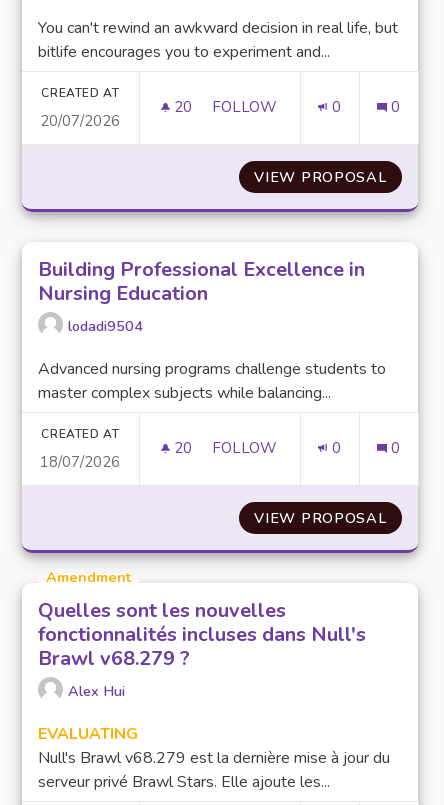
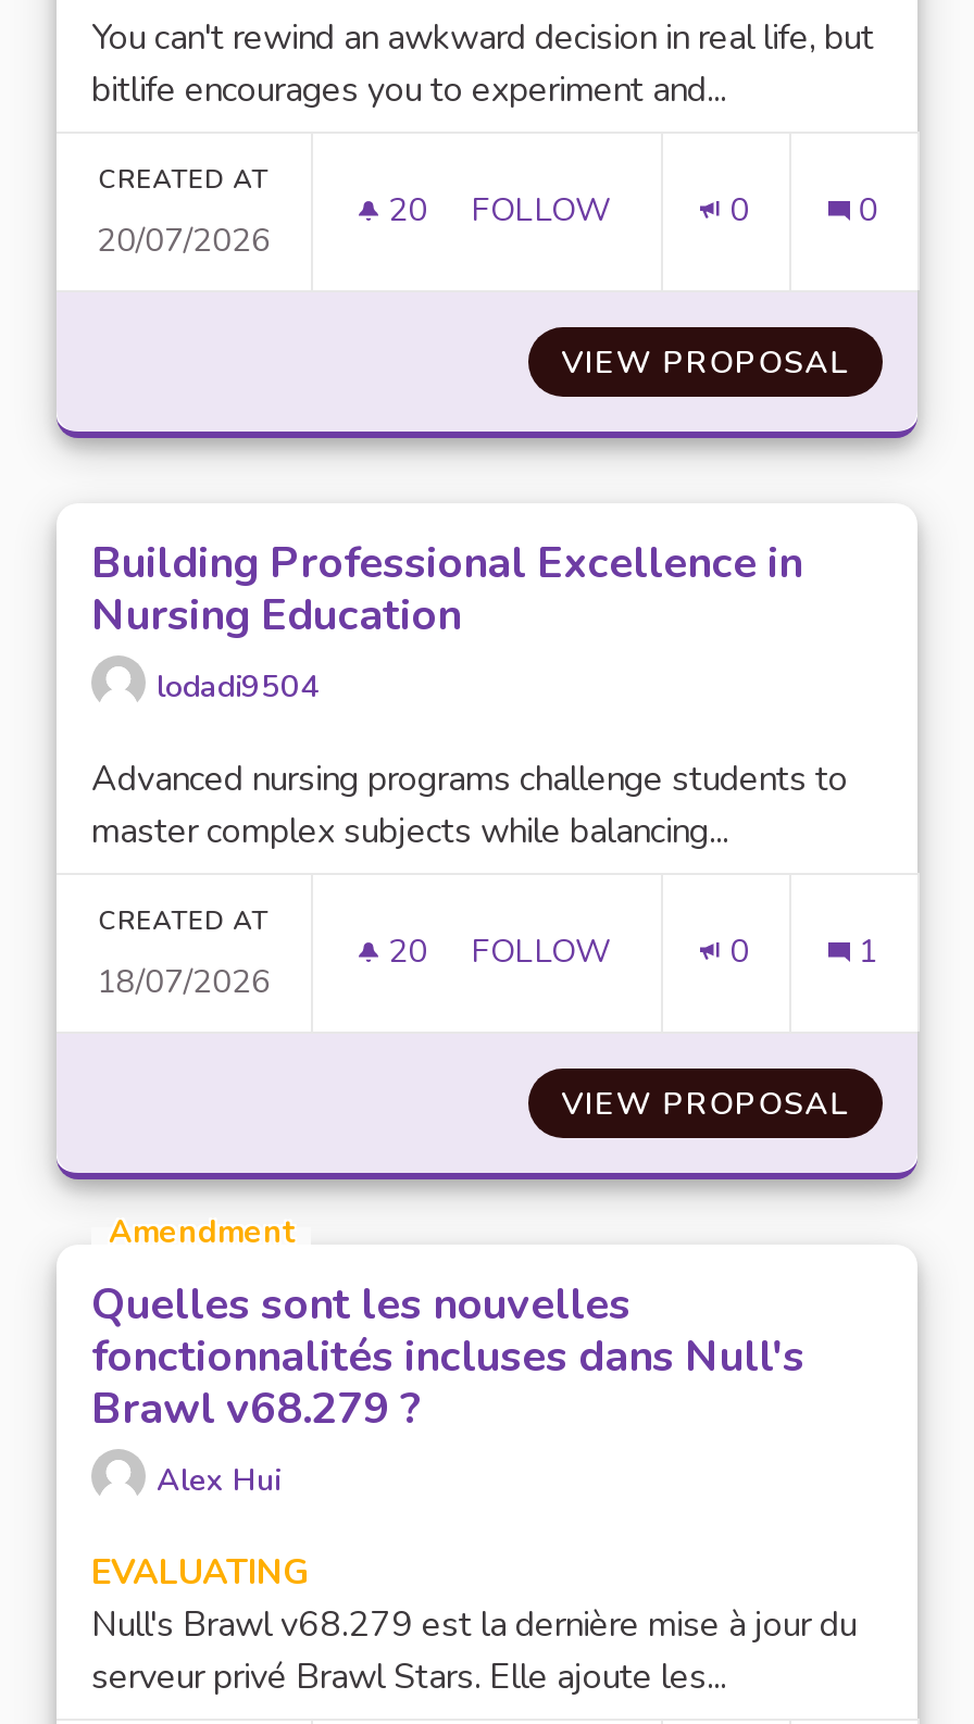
- 0
+ 1
